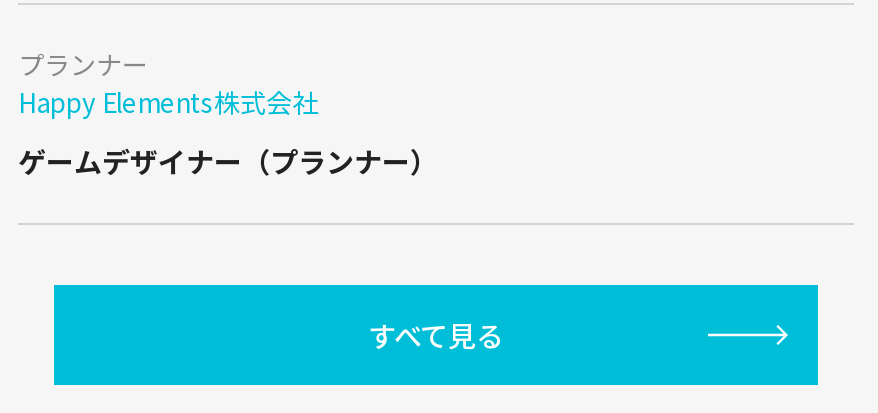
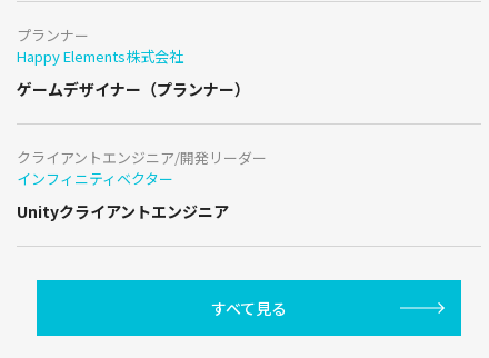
+ クライアントエンジニア/開発リーダー
+ インフィニティベクター
+ Unityクライアントエンジニア
